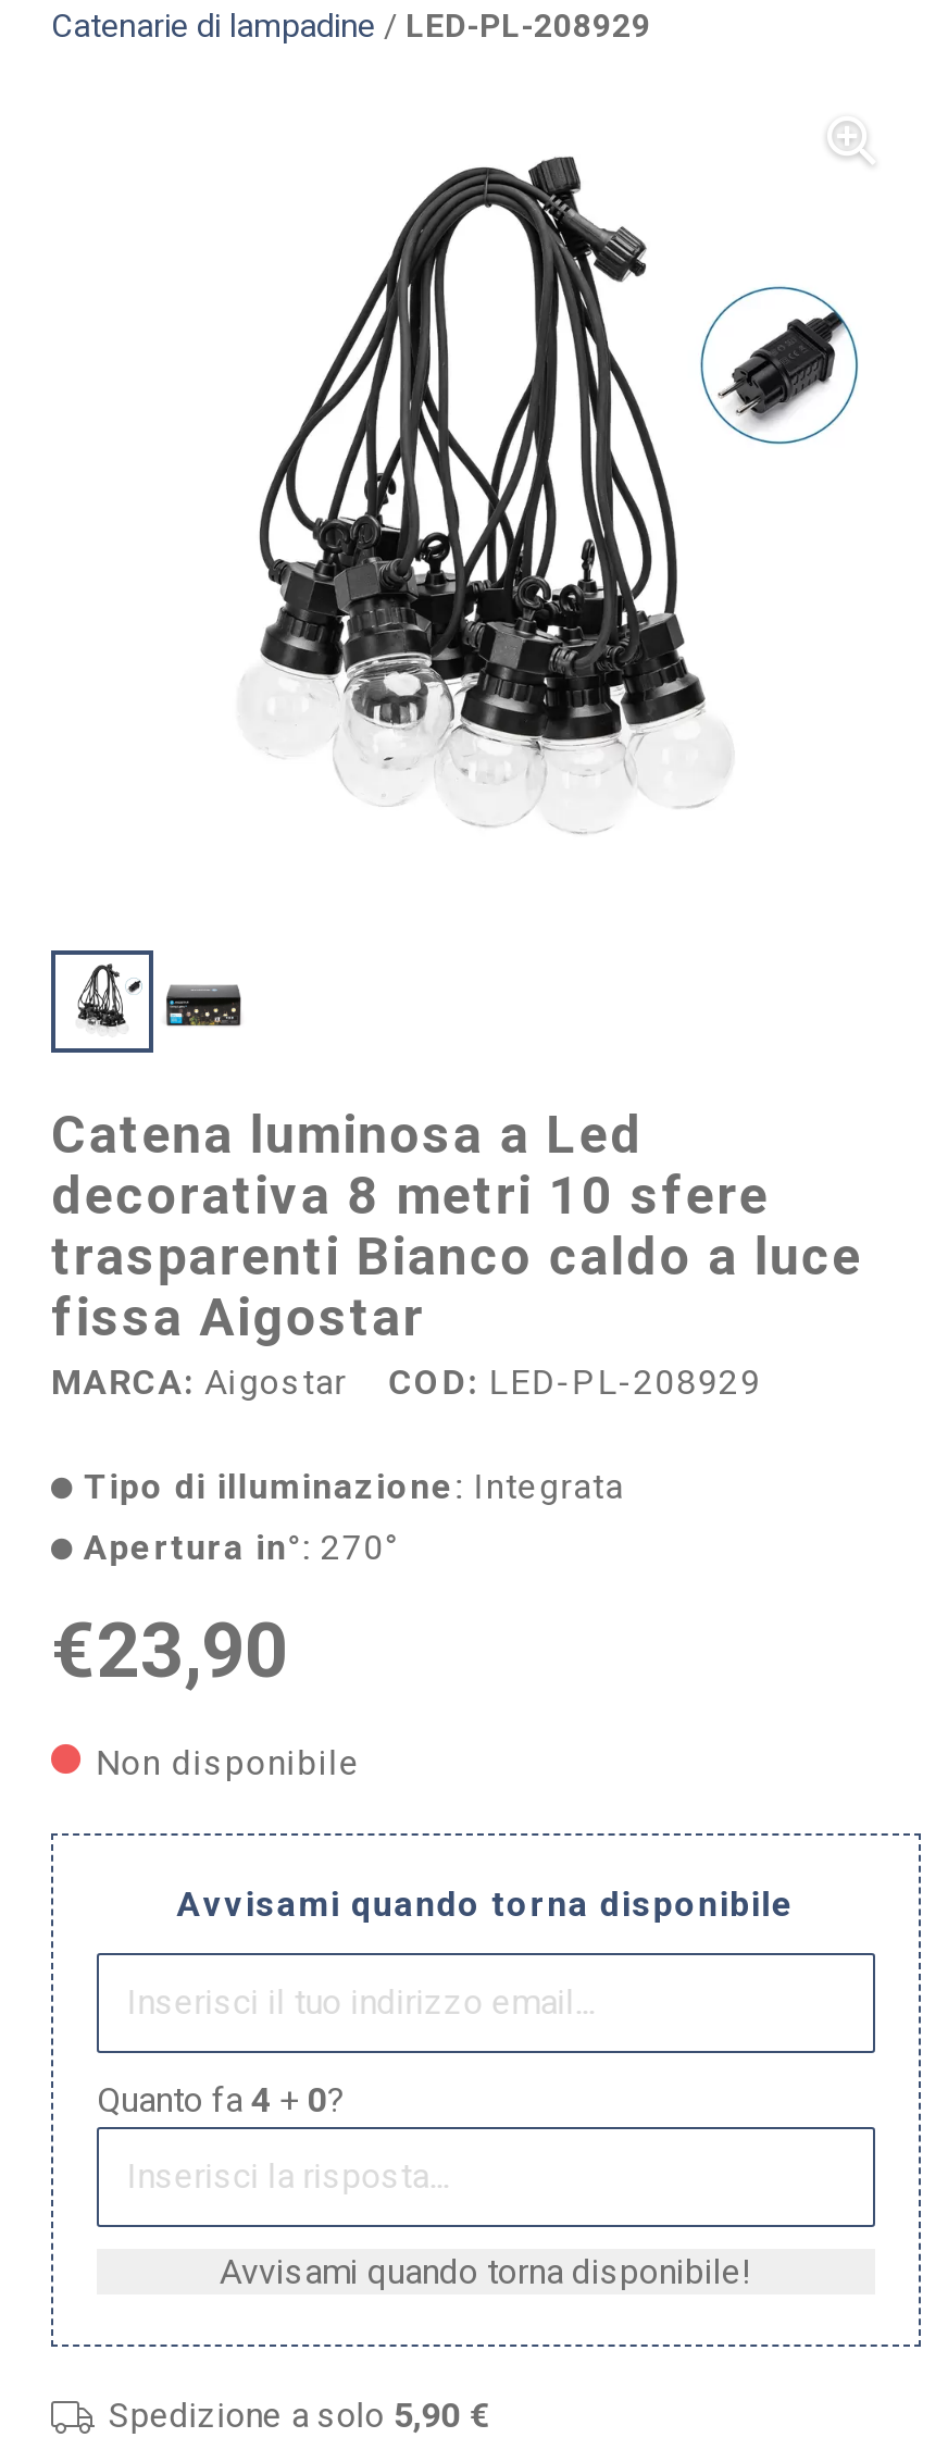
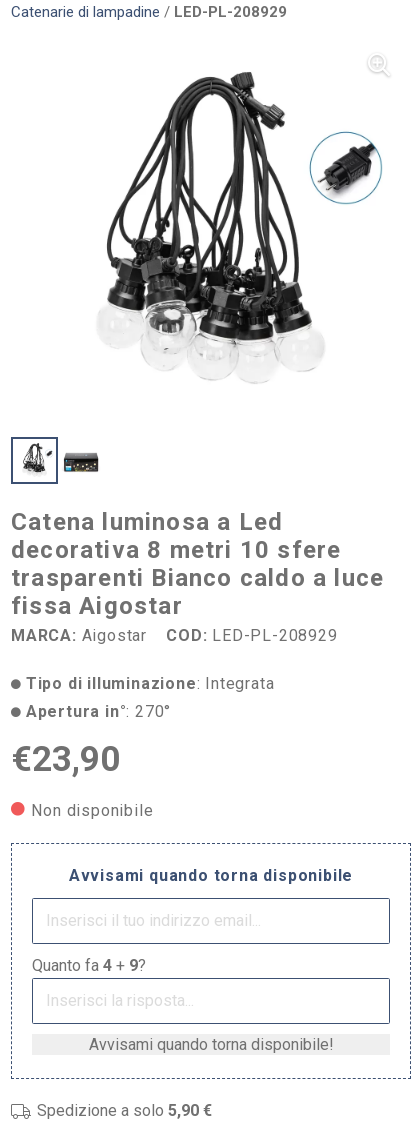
- Quanto fa 4 + 0?
+ Quanto fa 4 + 9?
